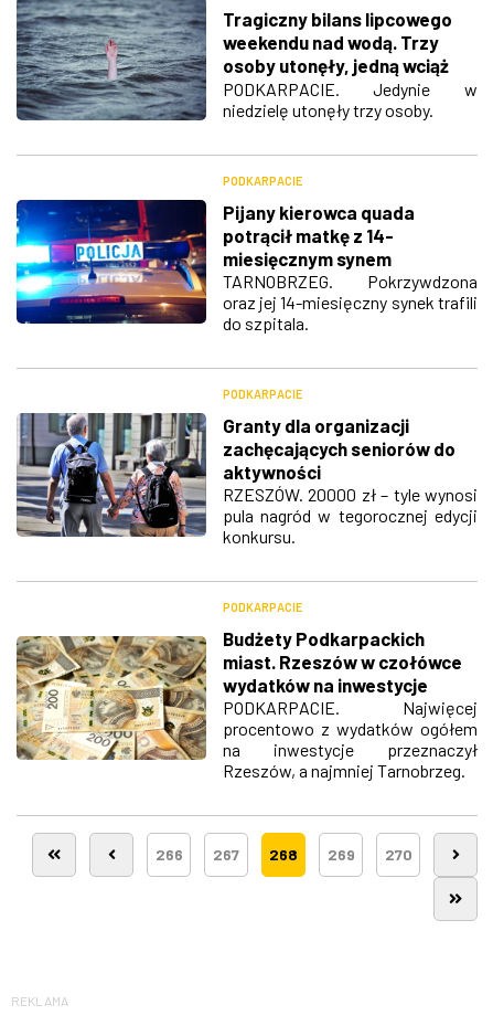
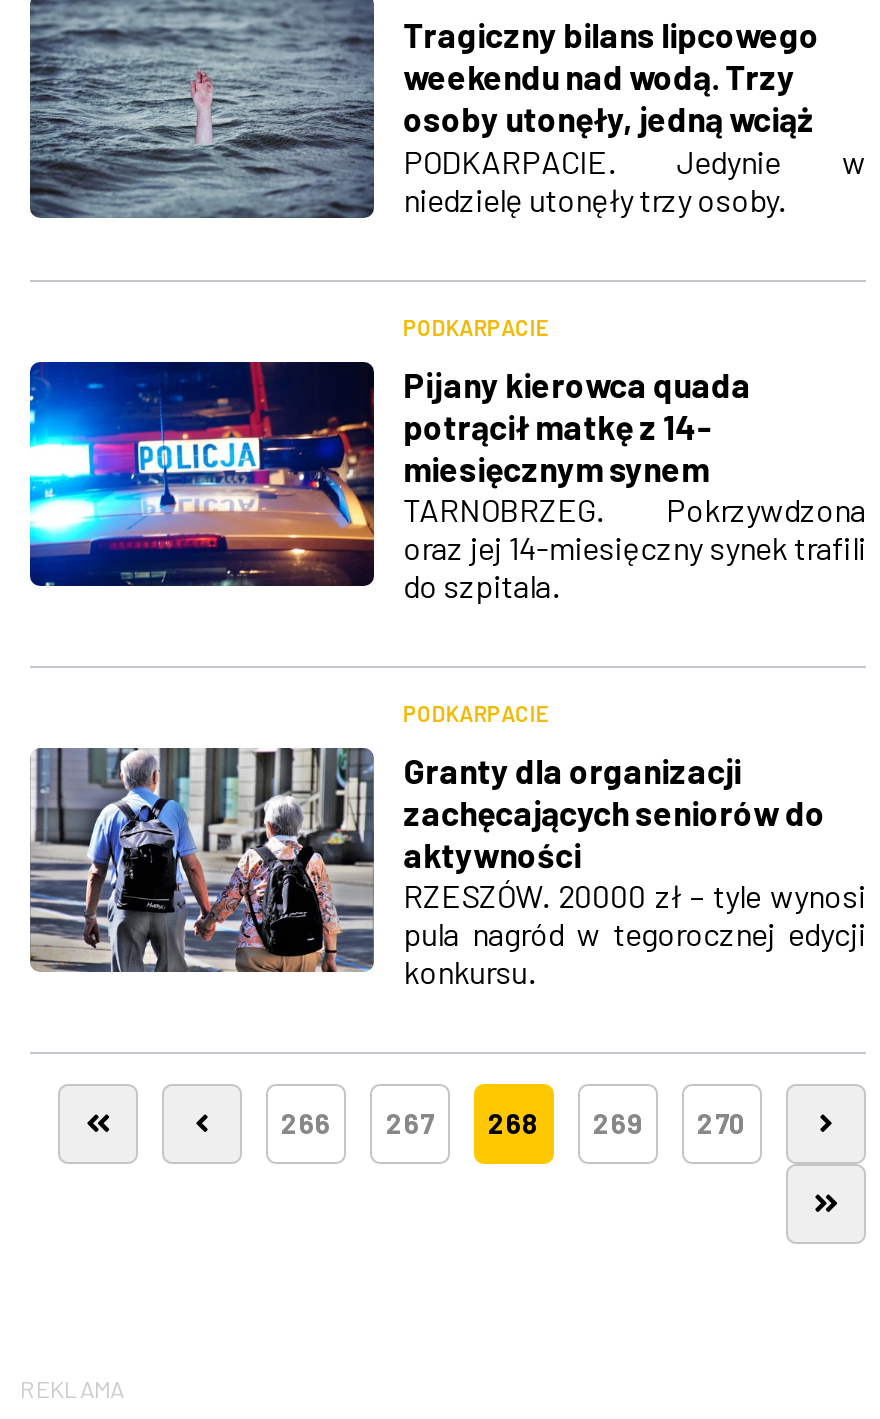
- [image]
- PODKARPACIE
- Budżety Podkarpackich
- miast. Rzeszów w czołówce
- wydatków na inwestycje
- PODKARPACIE. Najwięcej
- procentowo z wydatków ogółem
- na inwestycje przeznaczył
- Rzeszów, a najmniej Tarnobrzeg.
